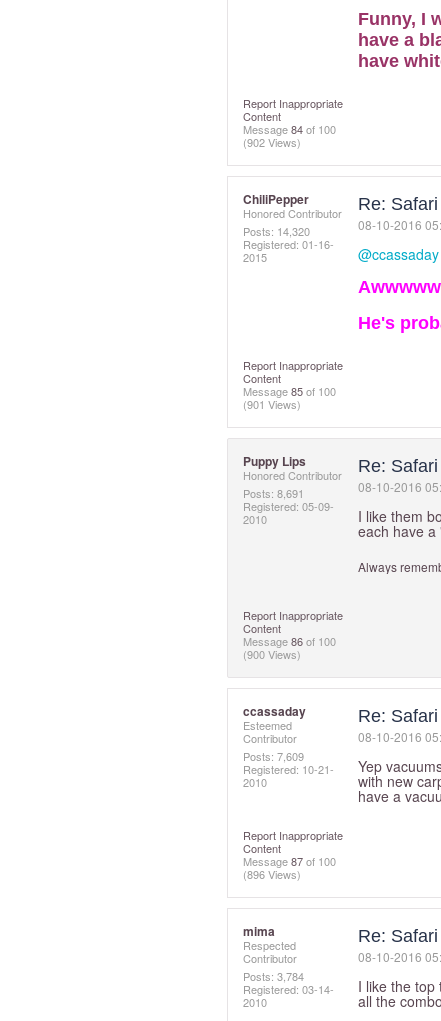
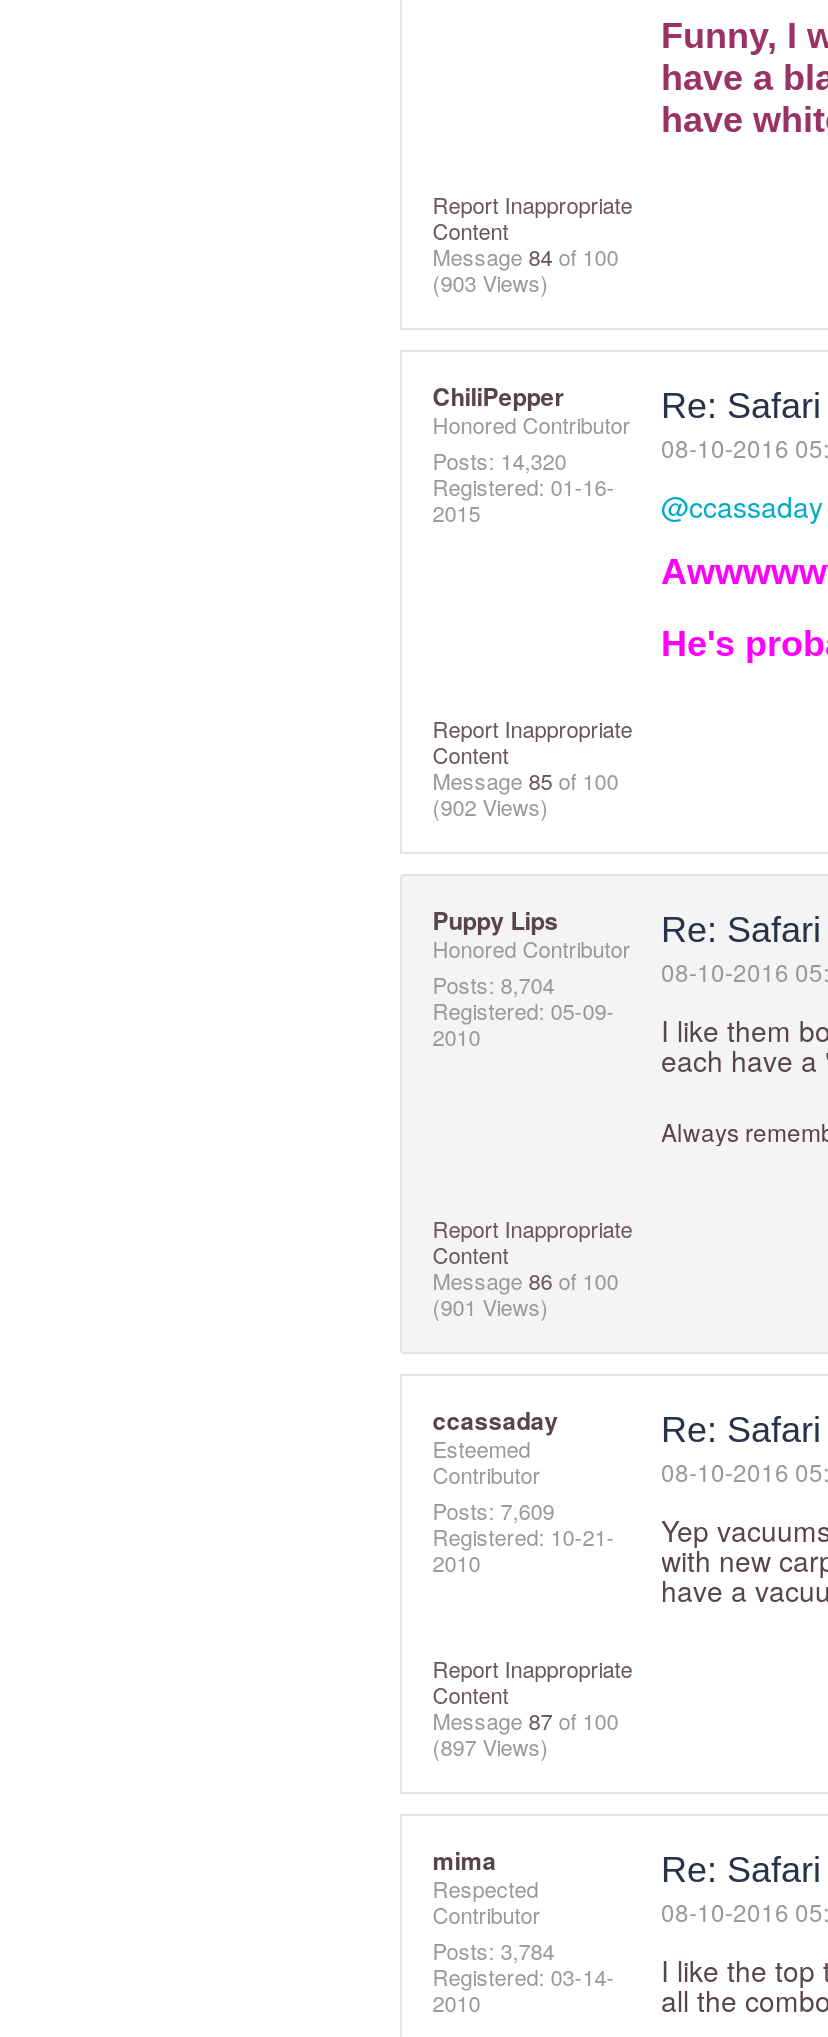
- (902 Views)
+ (903 Views)

- (901 Views)
+ (902 Views)

- Posts: 8,691
+ Posts: 8,704

- (900 Views)
+ (901 Views)

- (896 Views)
+ (897 Views)
